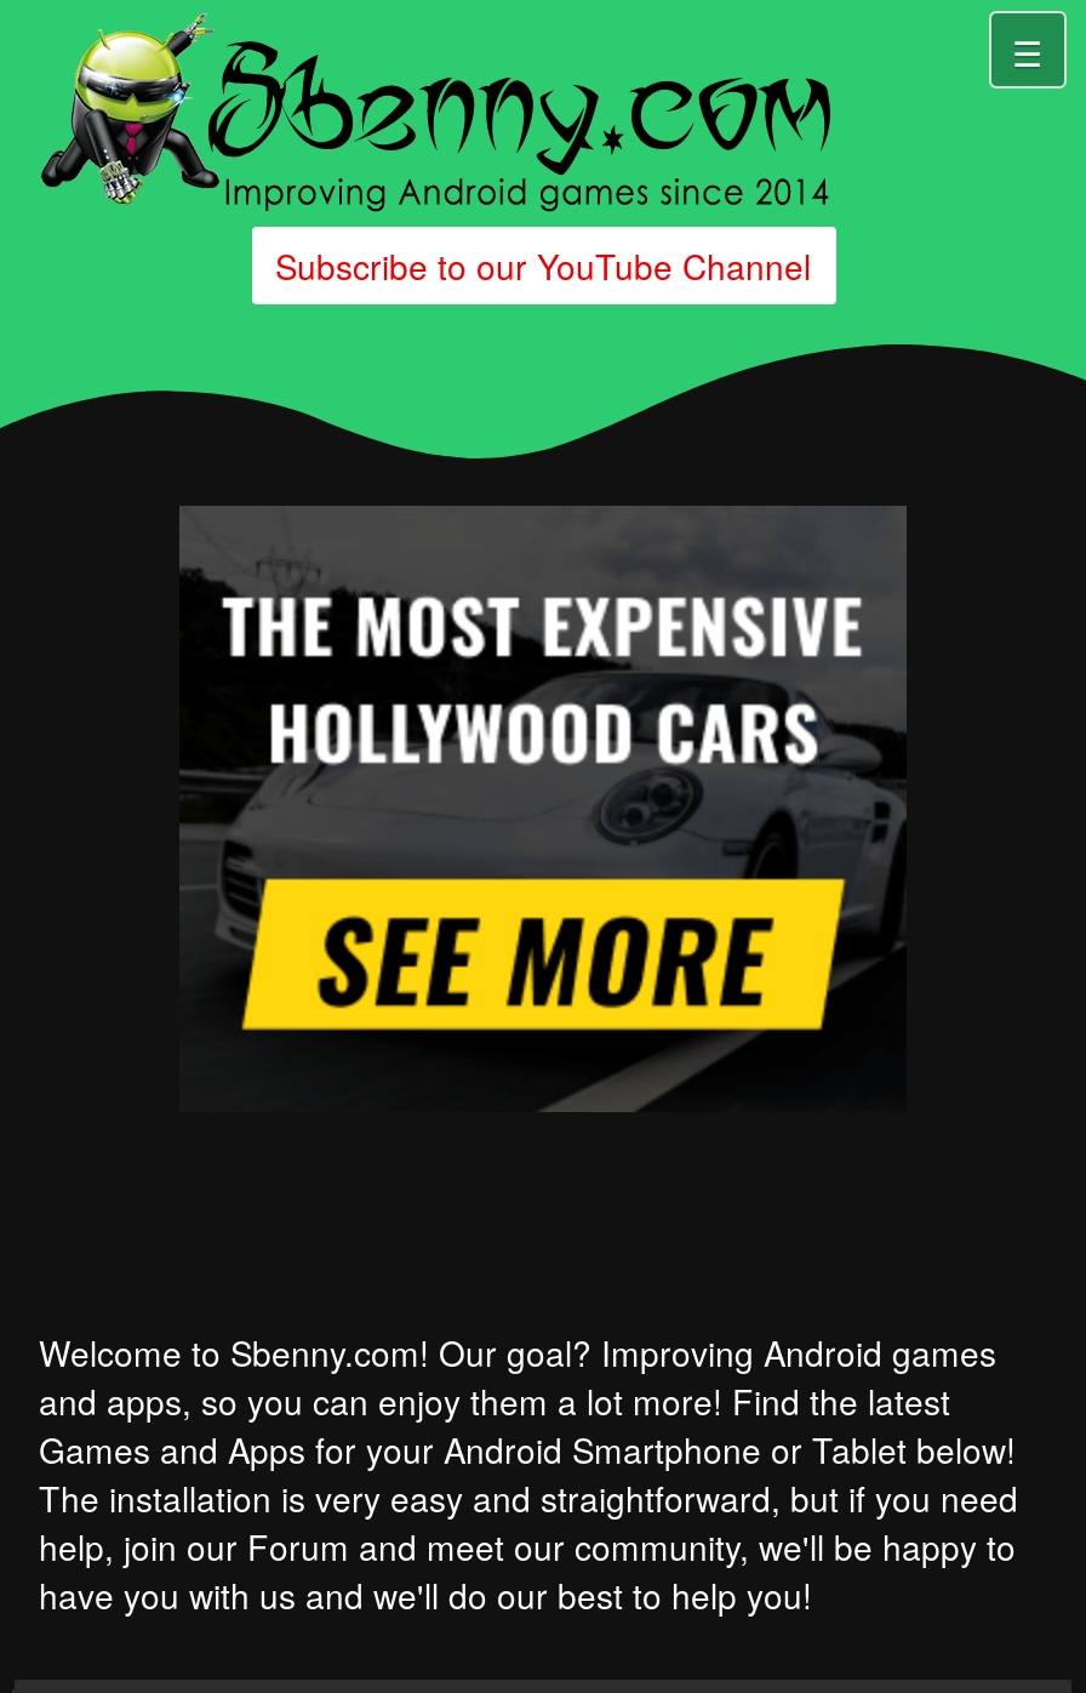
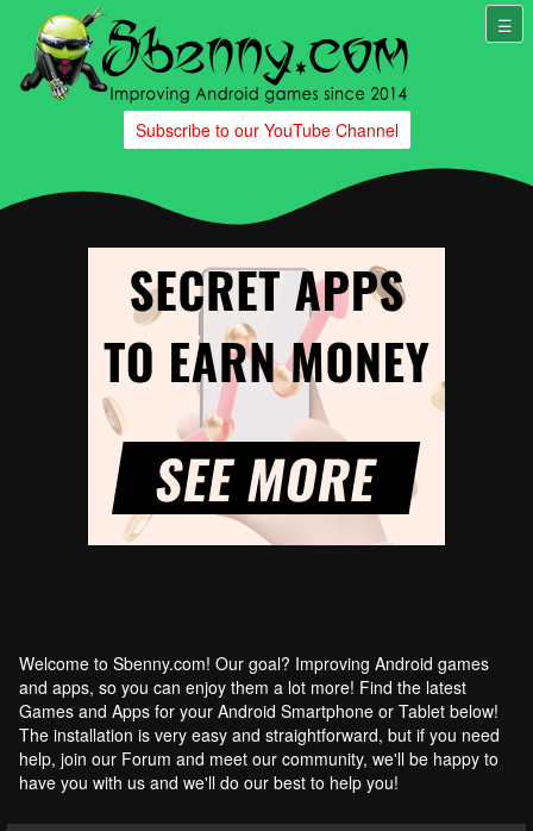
- [image]
+ [image]
